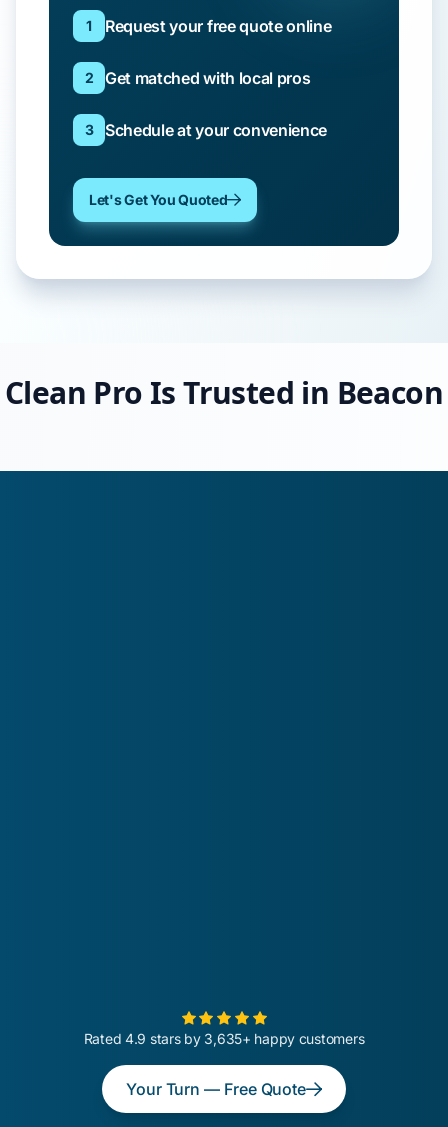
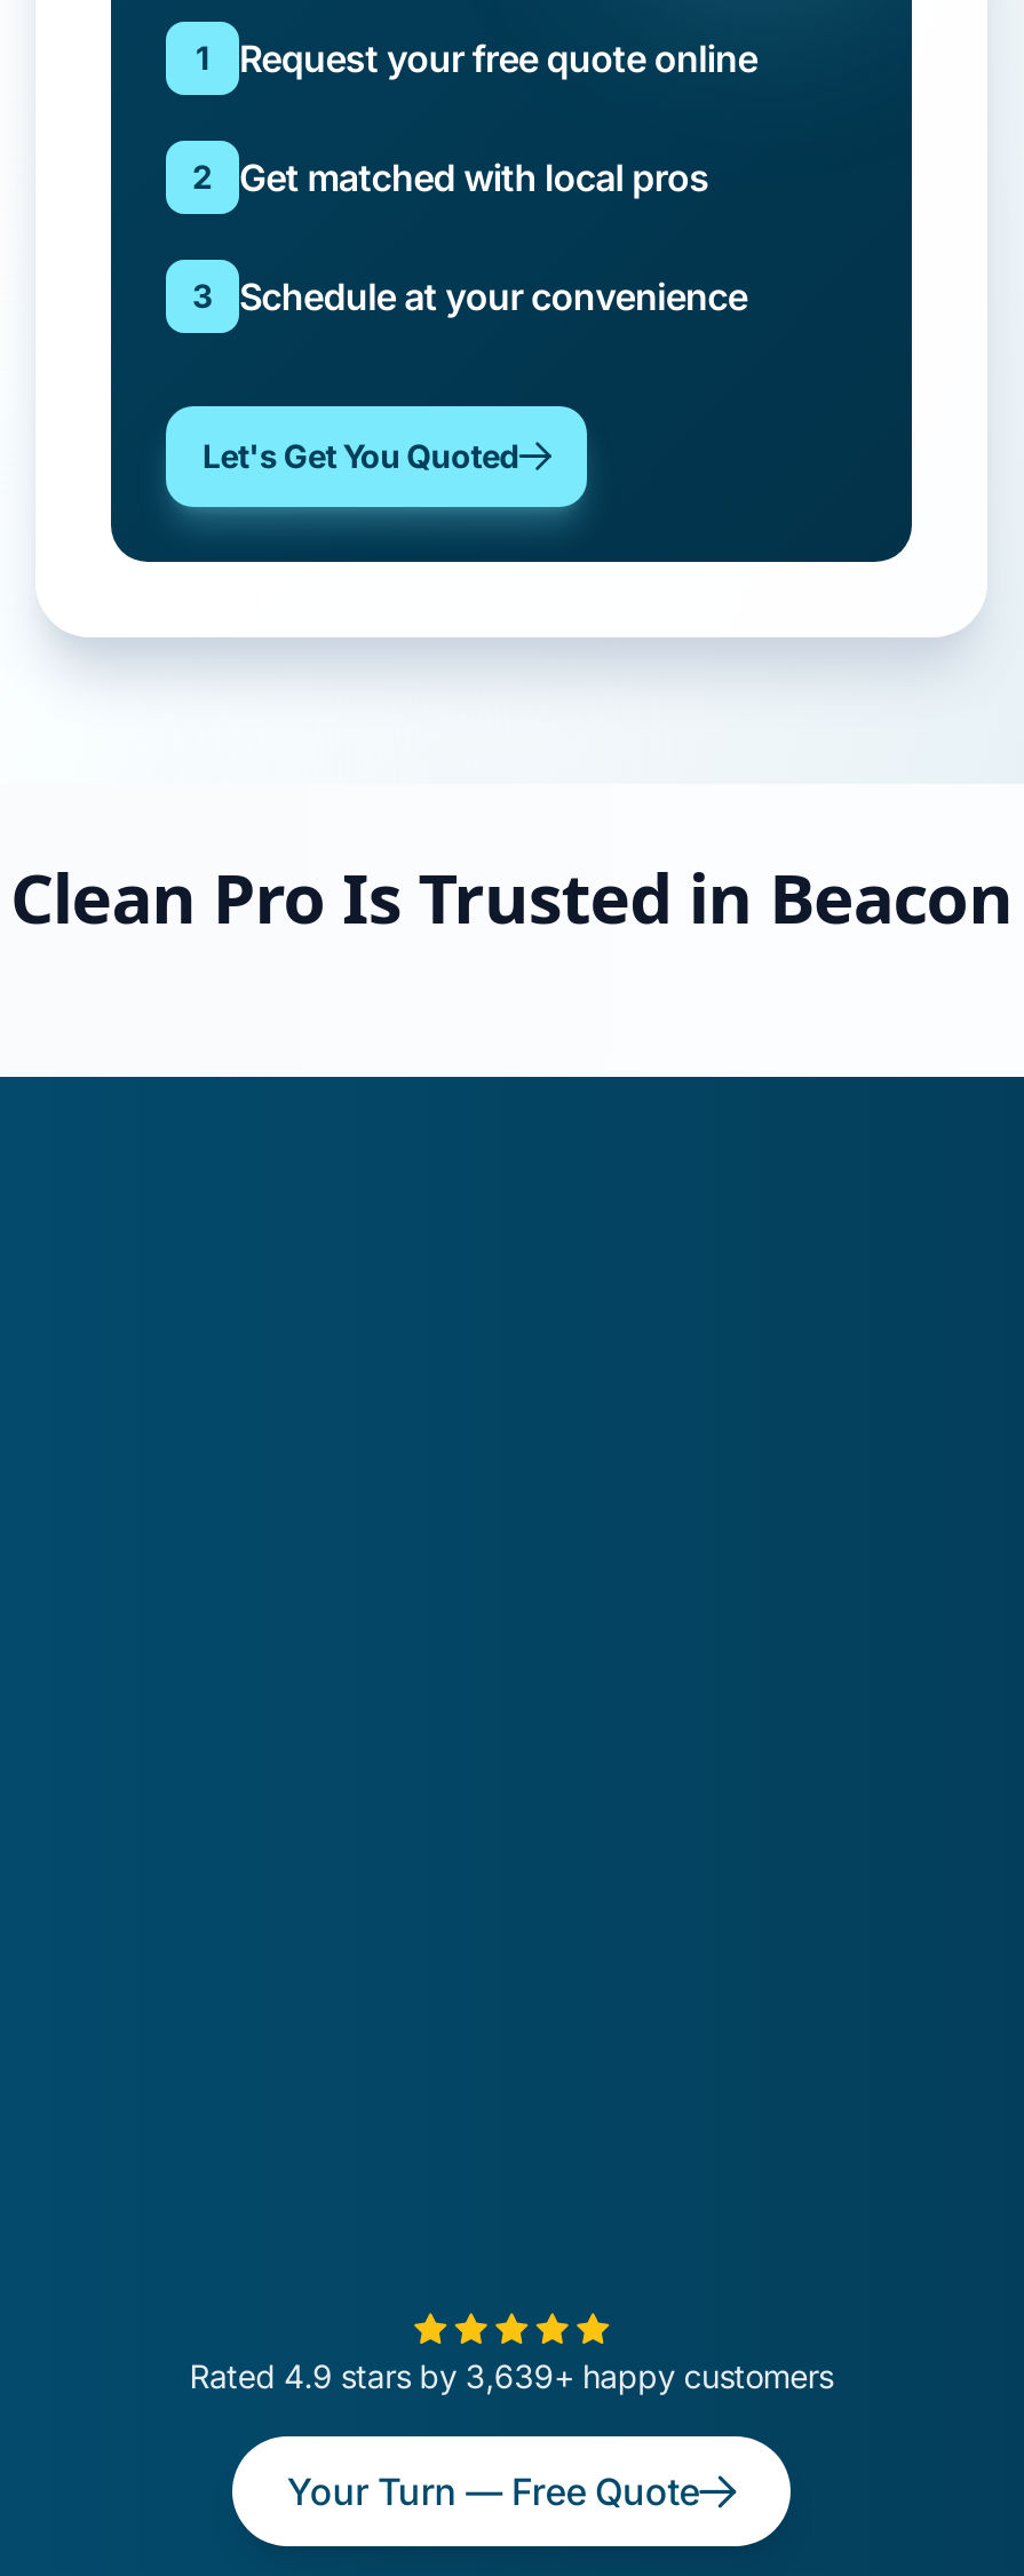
- Rated 4.9 stars by 3,635+ happy customers
+ Rated 4.9 stars by 3,639+ happy customers
